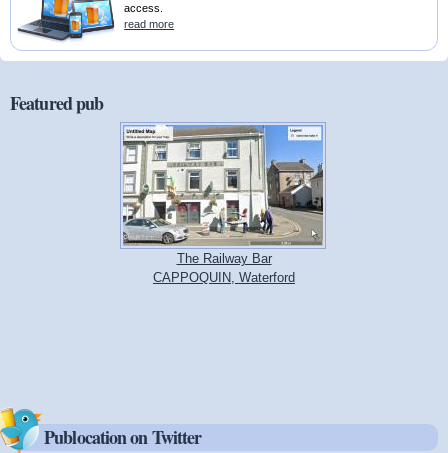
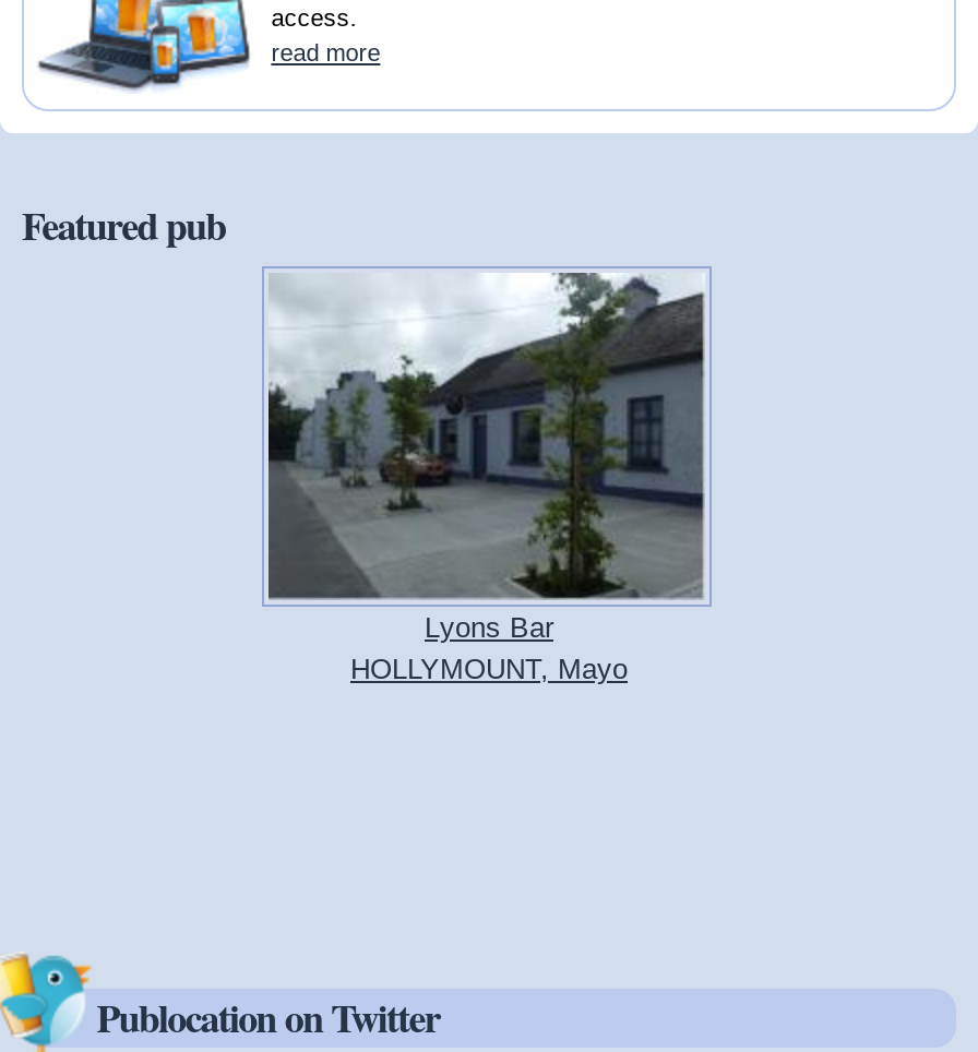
- [image]
- The Railway Bar
- CAPPOQUIN, Waterford
+ [image]
+ Lyons Bar
+ HOLLYMOUNT, Mayo
